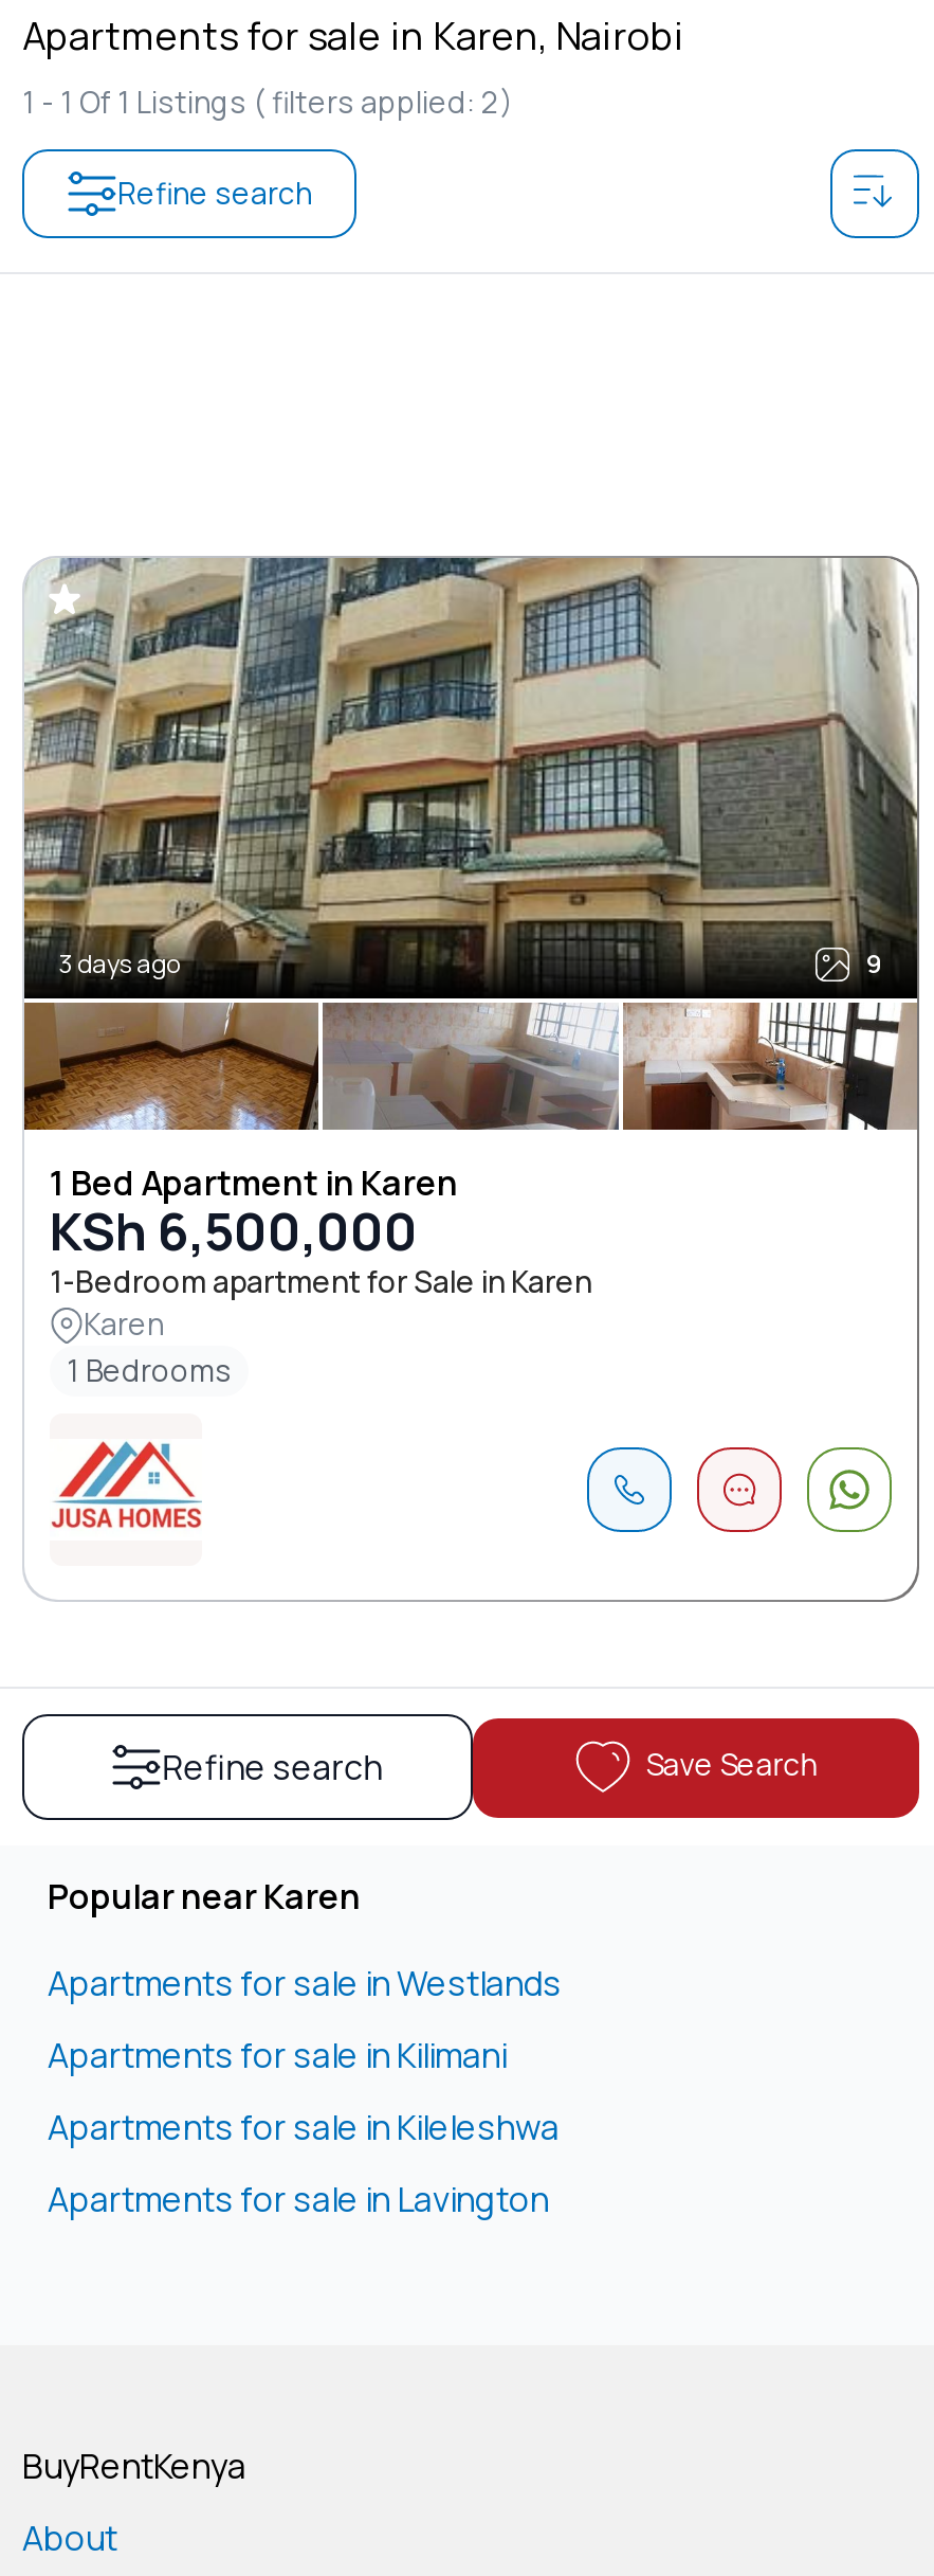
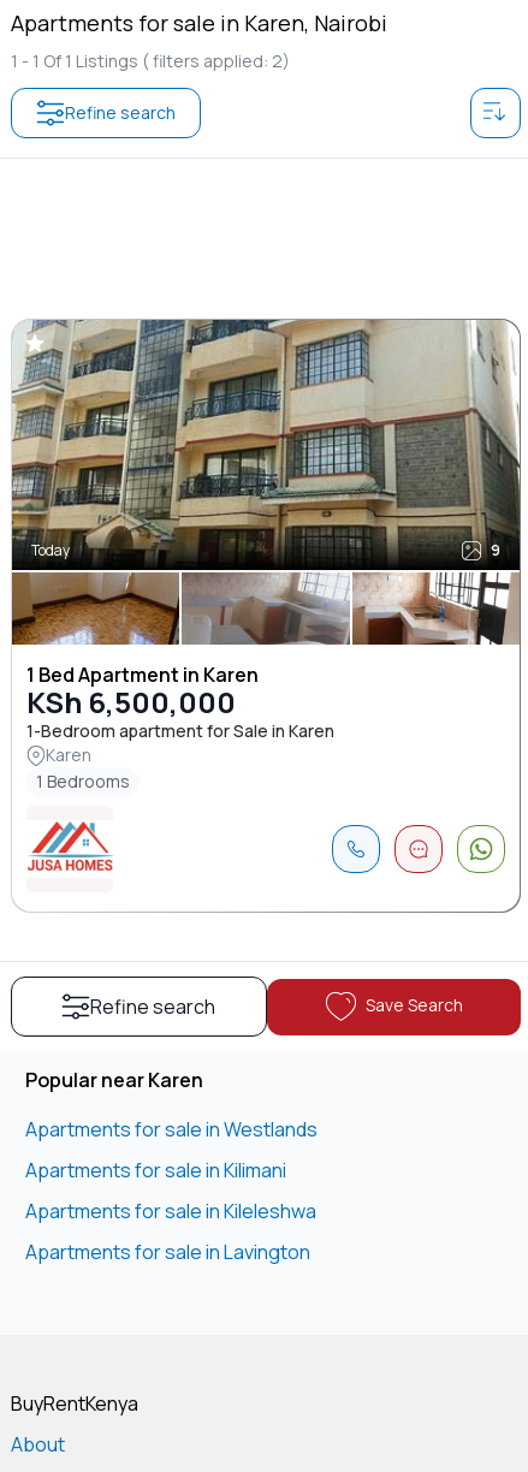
- 3 days ago
+ Today
